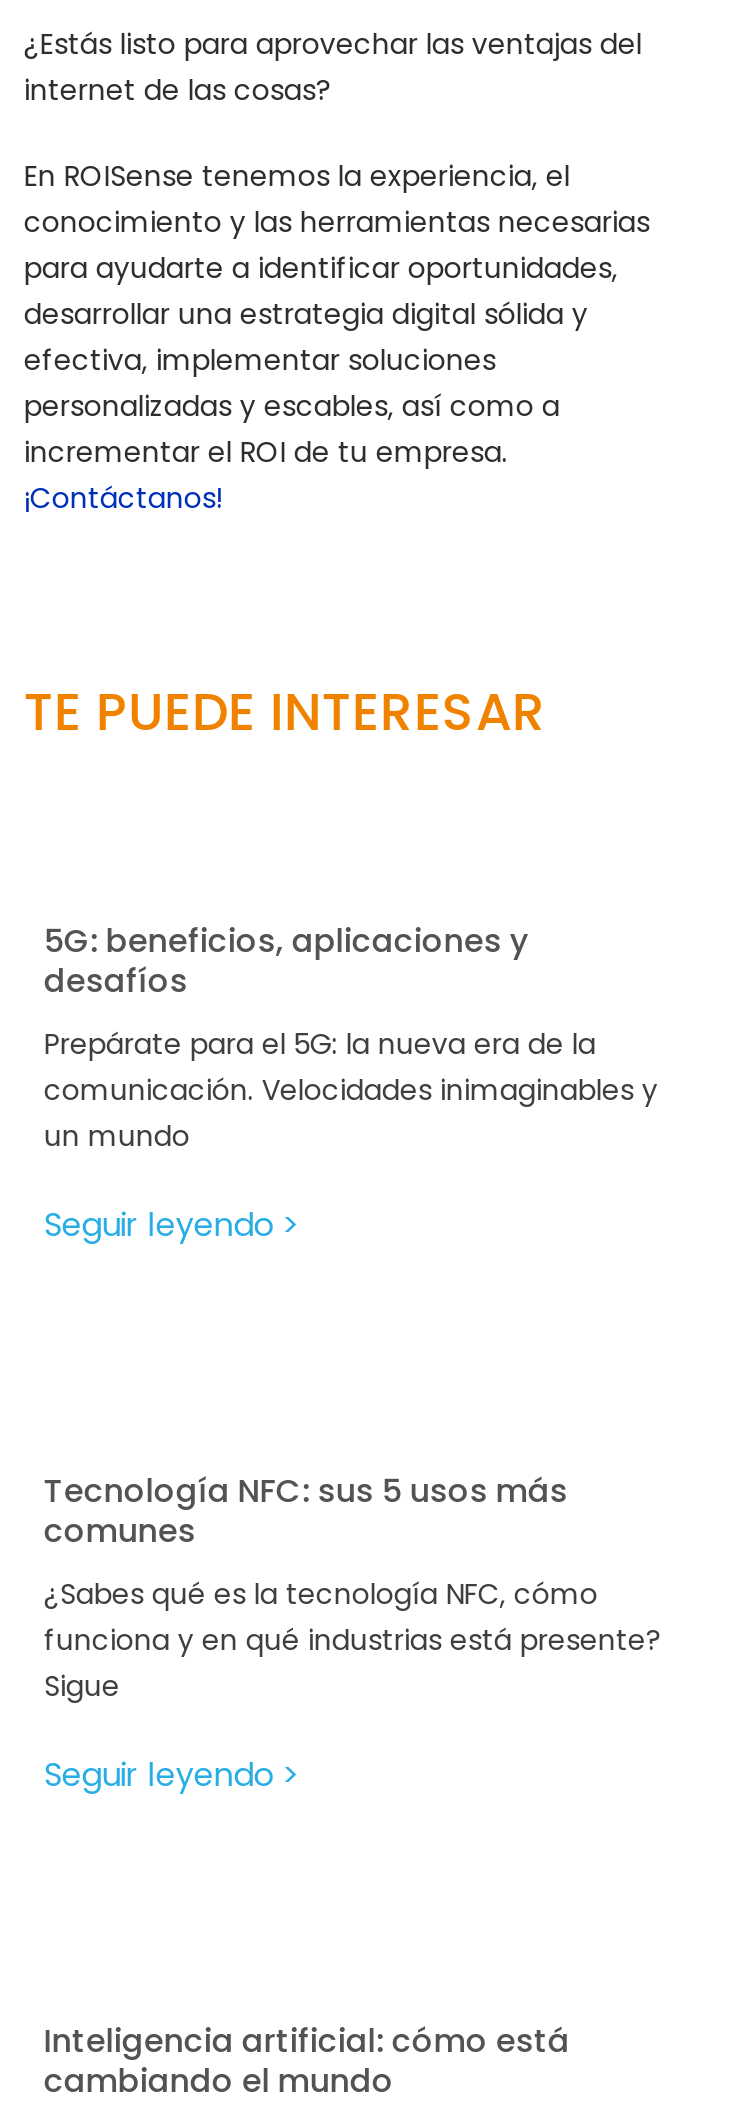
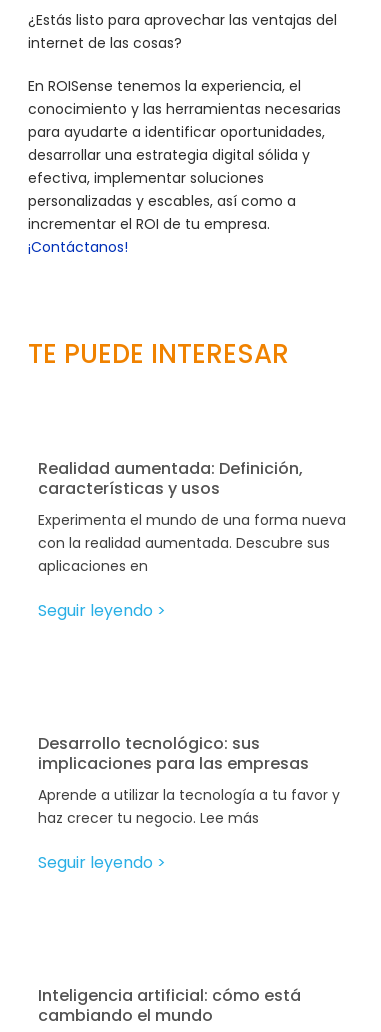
- 5G: beneficios, aplicaciones y
- desafíos
- Prepárate para el 5G: la nueva era de la
- comunicación. Velocidades inimaginables y
- un mundo
+ Realidad aumentada: Definición,
+ características y usos
+ Experimenta el mundo de una forma nueva
+ con la realidad aumentada. Descubre sus
+ aplicaciones en

- Tecnología NFC: sus 5 usos más
- comunes
- ¿Sabes qué es la tecnología NFC, cómo
- funciona y en qué industrias está presente?
- Sigue
+ Desarrollo tecnológico: sus
+ implicaciones para las empresas
+ Aprende a utilizar la tecnología a tu favor y
+ haz crecer tu negocio. Lee más
